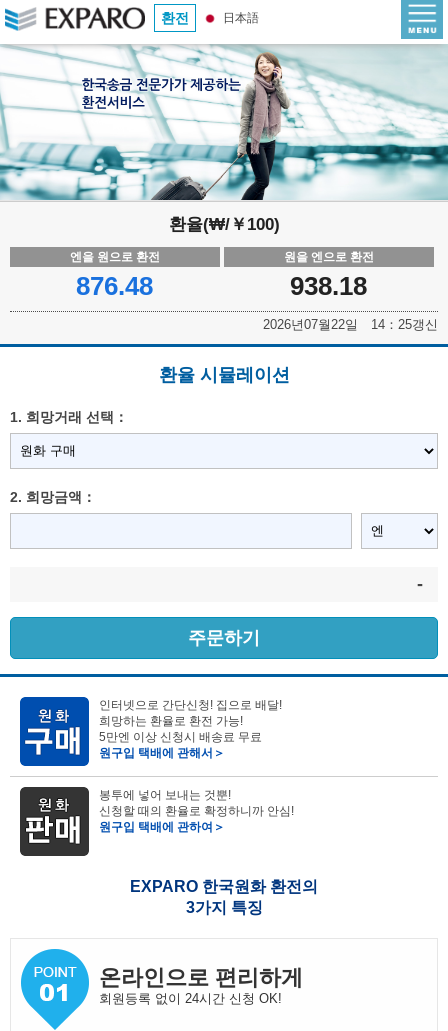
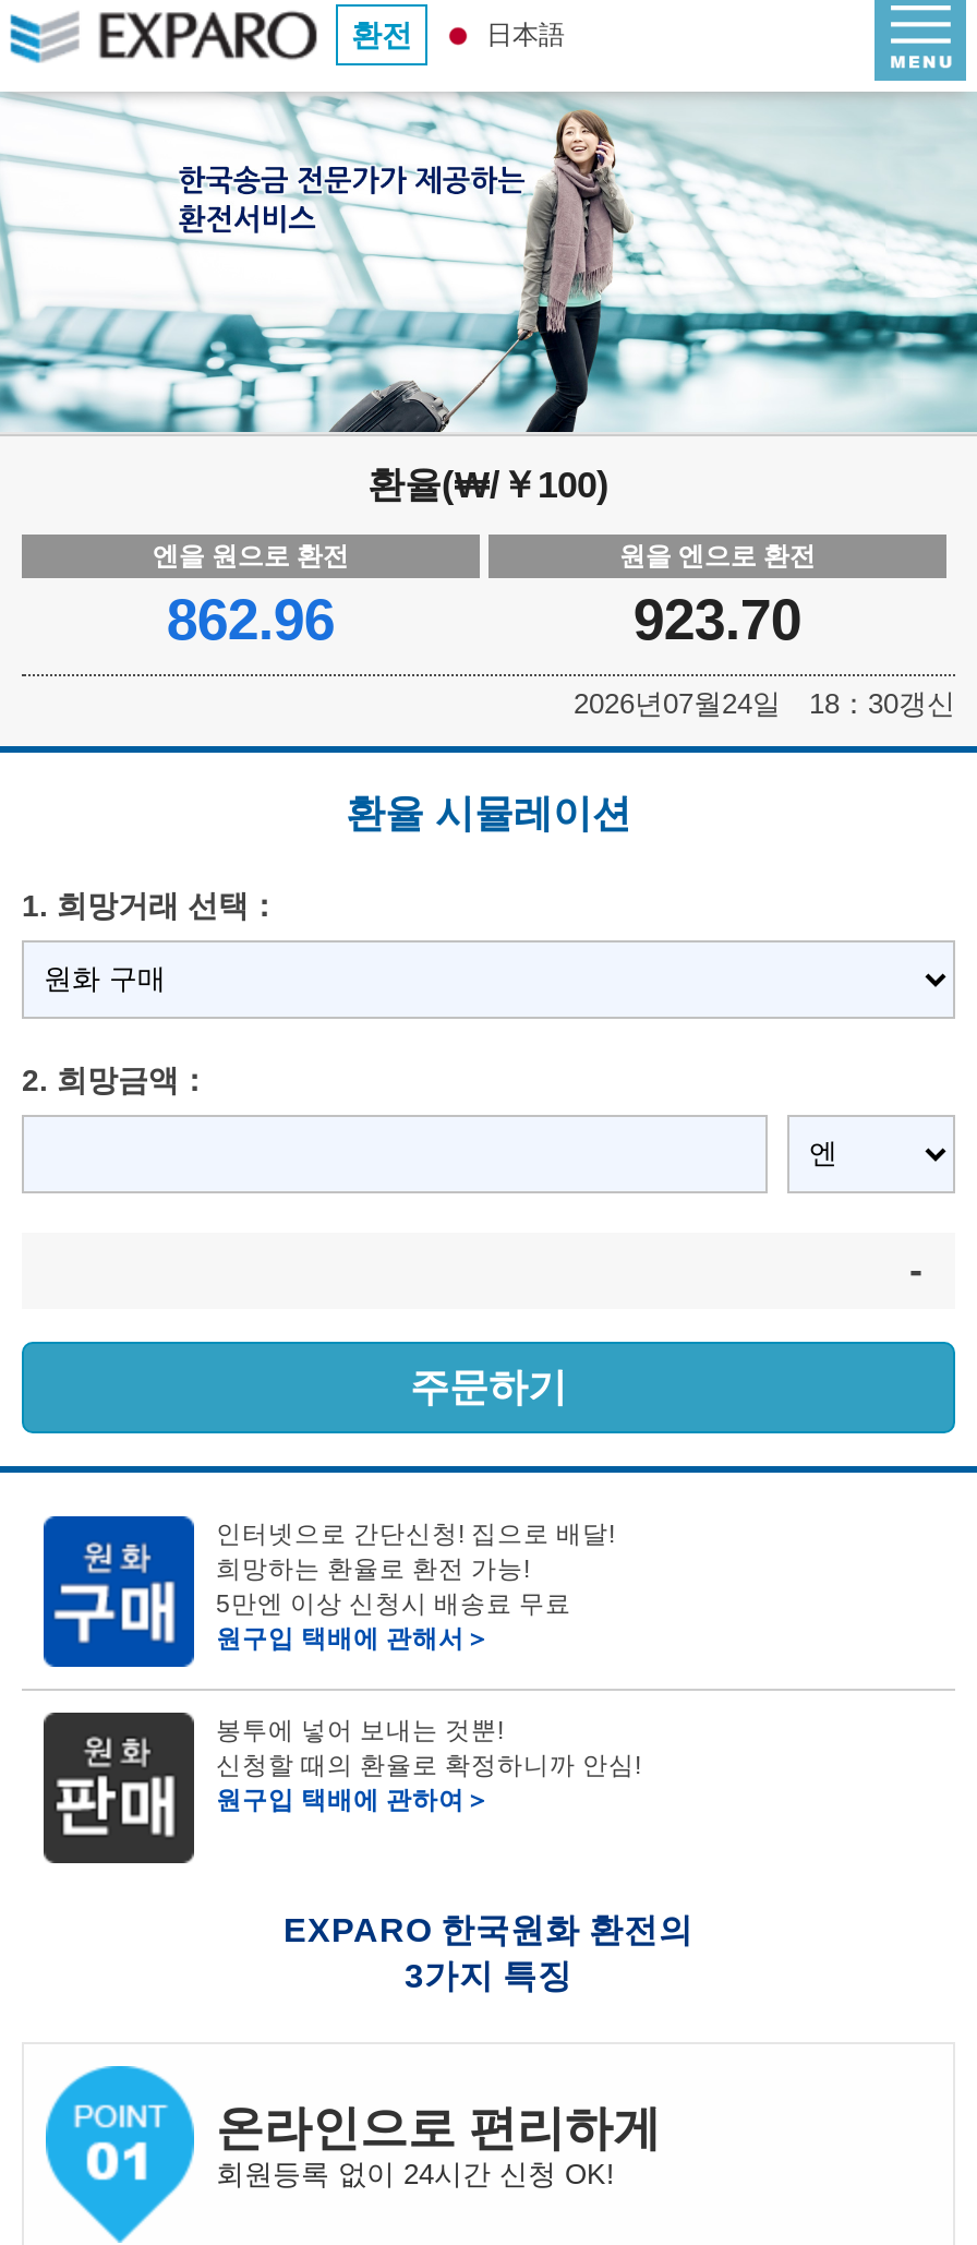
- 876.48
+ 862.96

- 938.18
+ 923.70

- 2026년07월22일 14：25갱신
+ 2026년07월24일 18：30갱신
